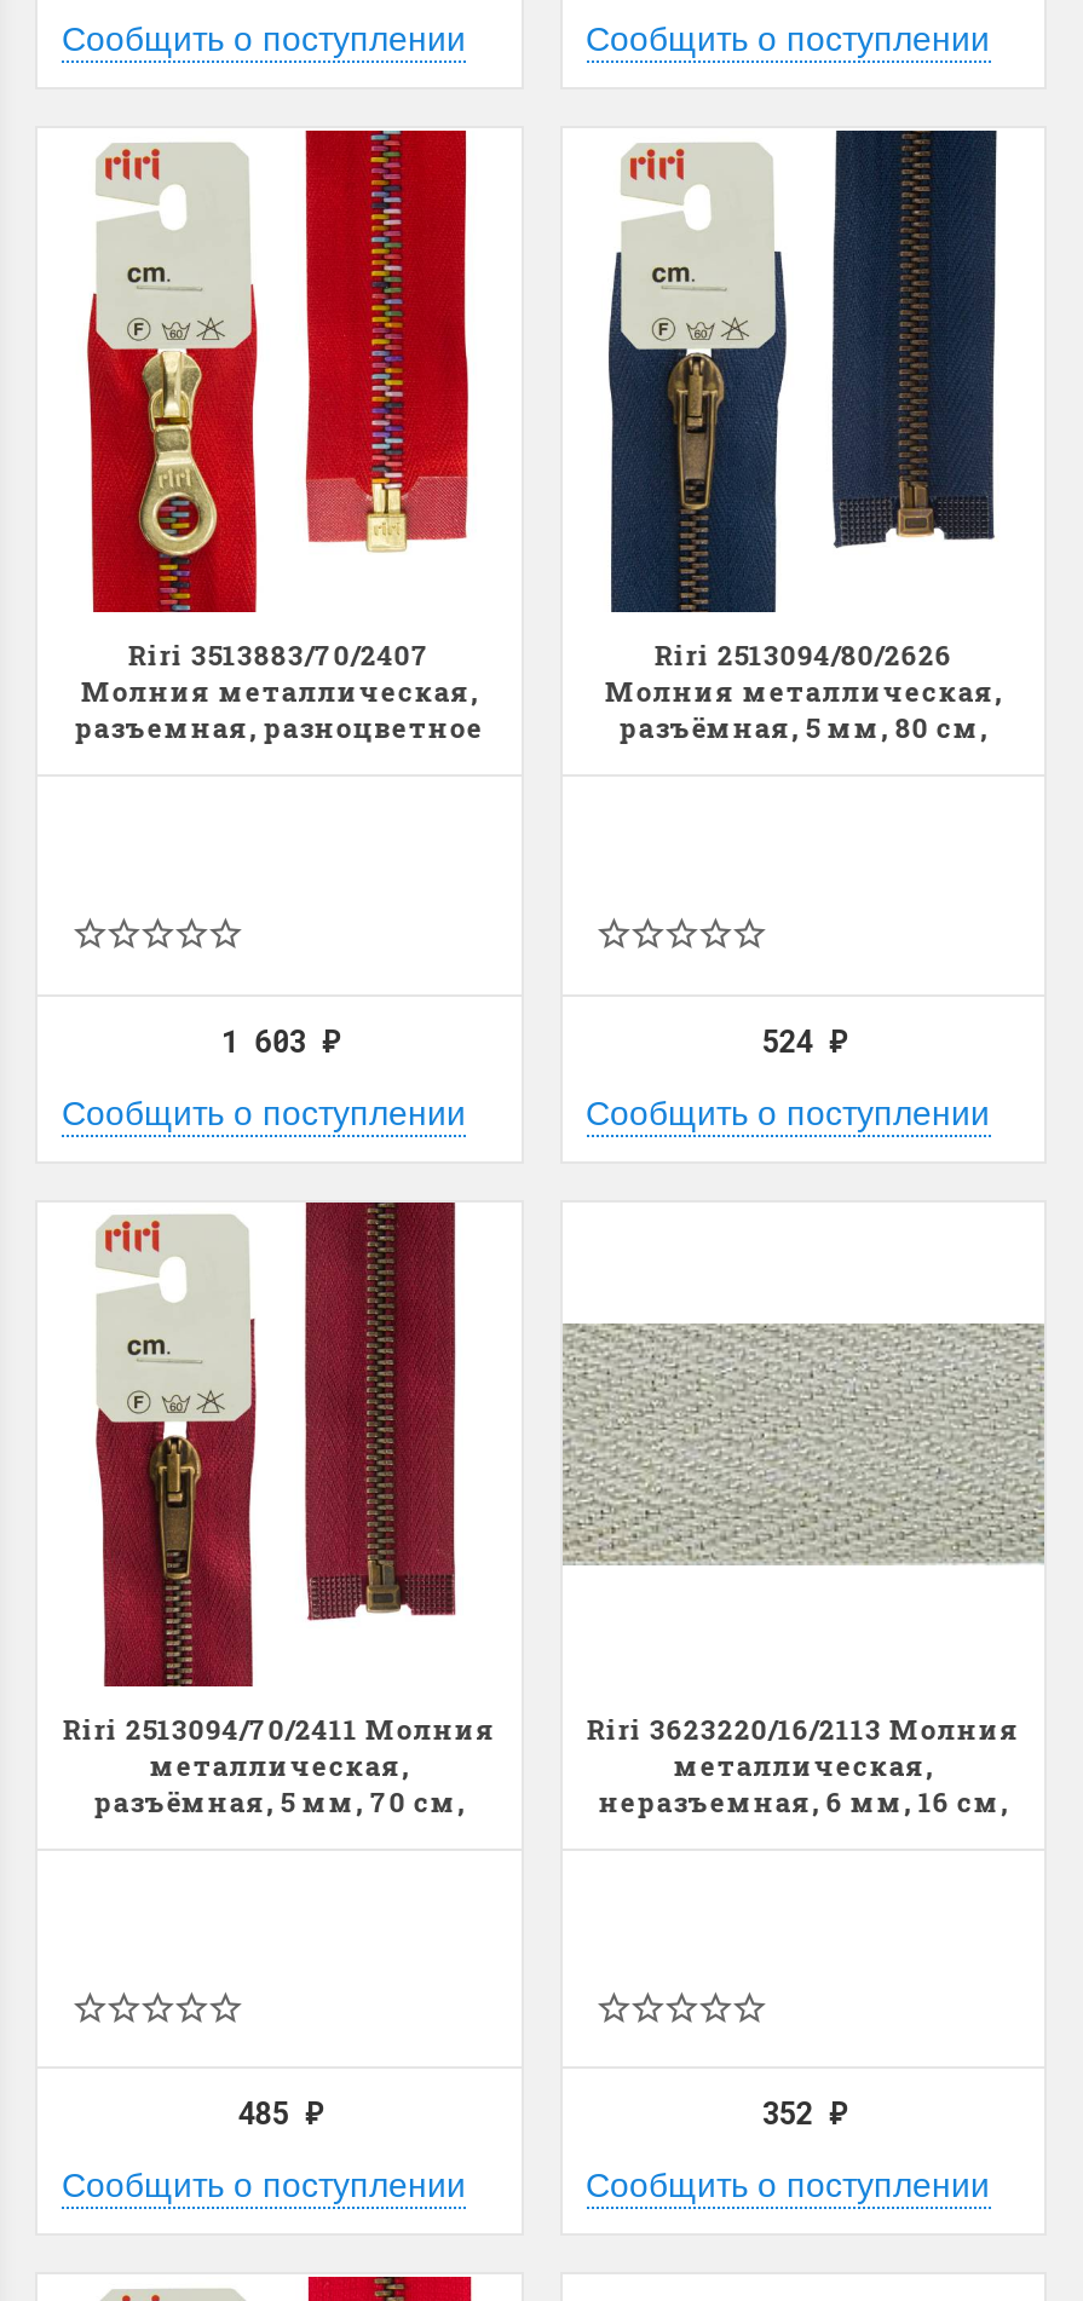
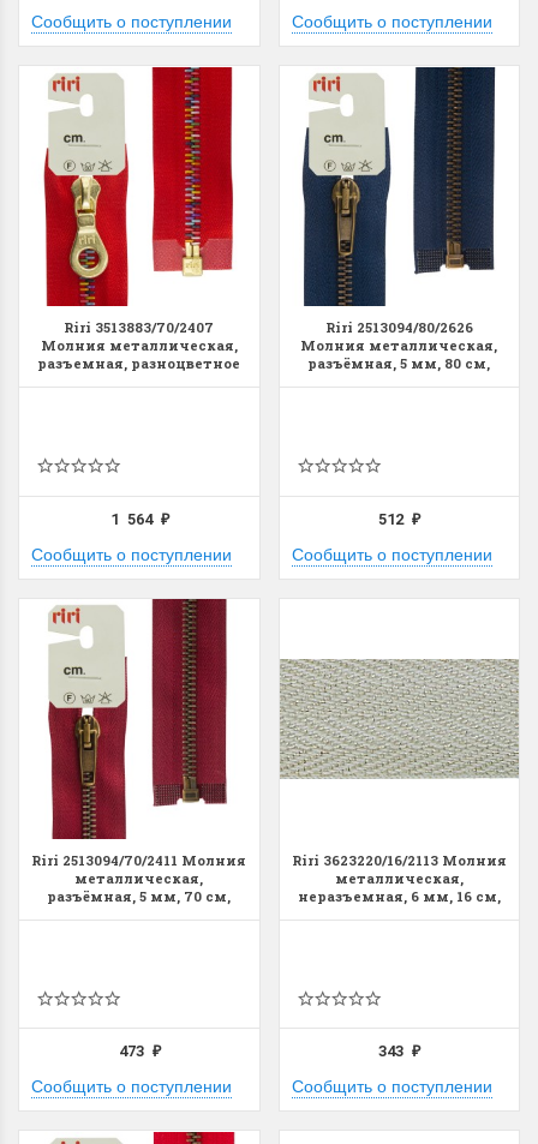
- 1 603 ₽
+ 1 564 ₽

- 524 ₽
+ 512 ₽

- 485 ₽
+ 473 ₽

- 352 ₽
+ 343 ₽
